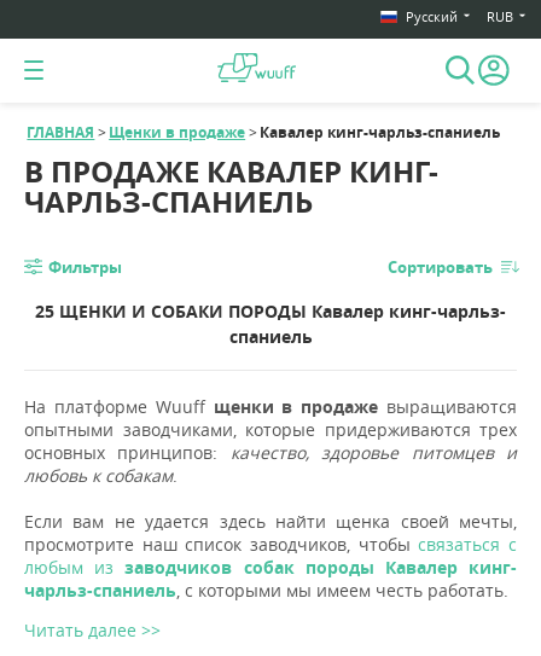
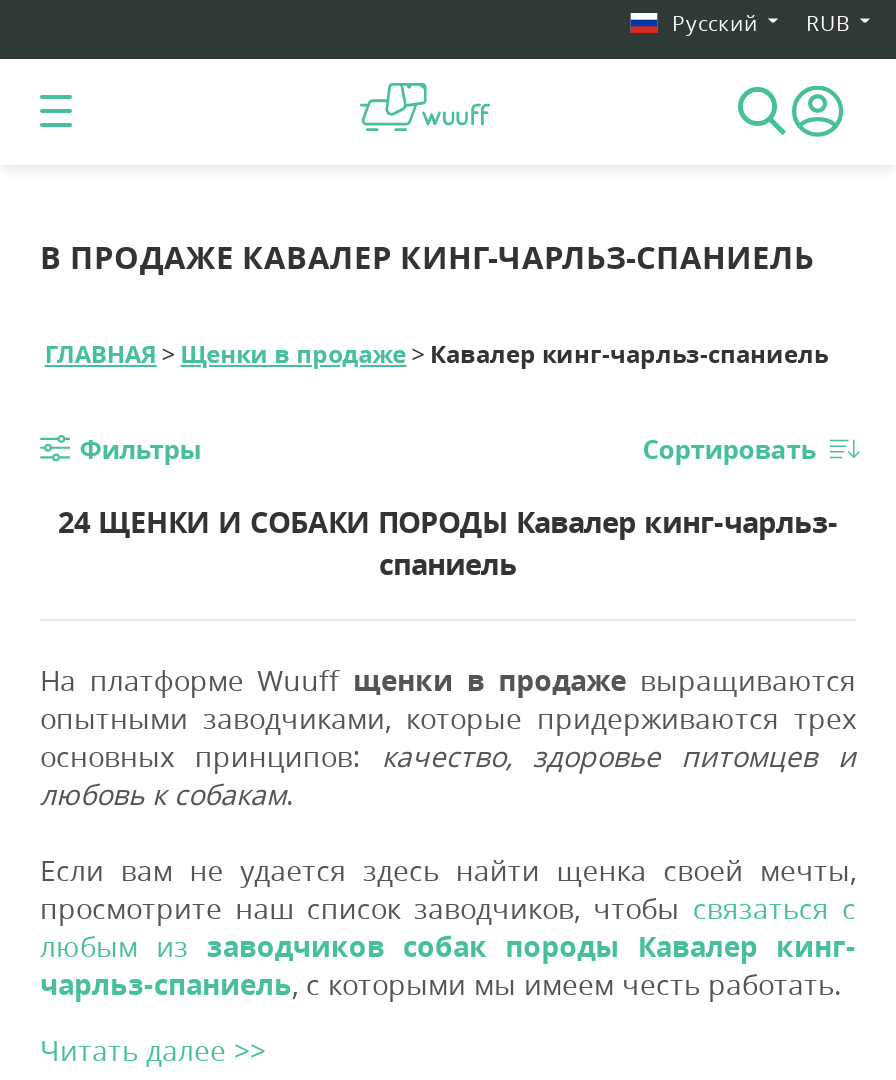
moved down: ГЛАВНАЯ | Щенки в продаже | Кавалер кинг-чарльз-спаниель

- 25 ЩЕНКИ И СОБАКИ ПОРОДЫ Кавалер кинг-чарльз-
+ 24 ЩЕНКИ И СОБАКИ ПОРОДЫ Кавалер кинг-чарльз-
